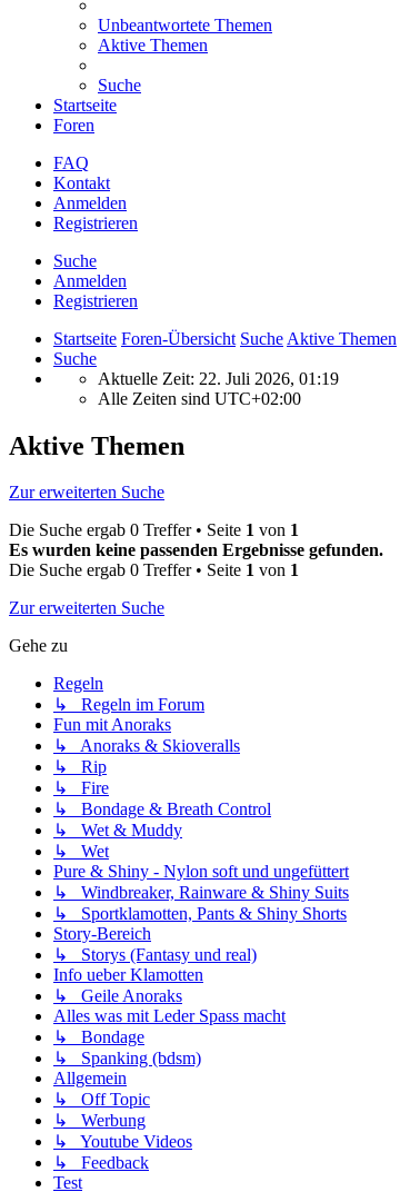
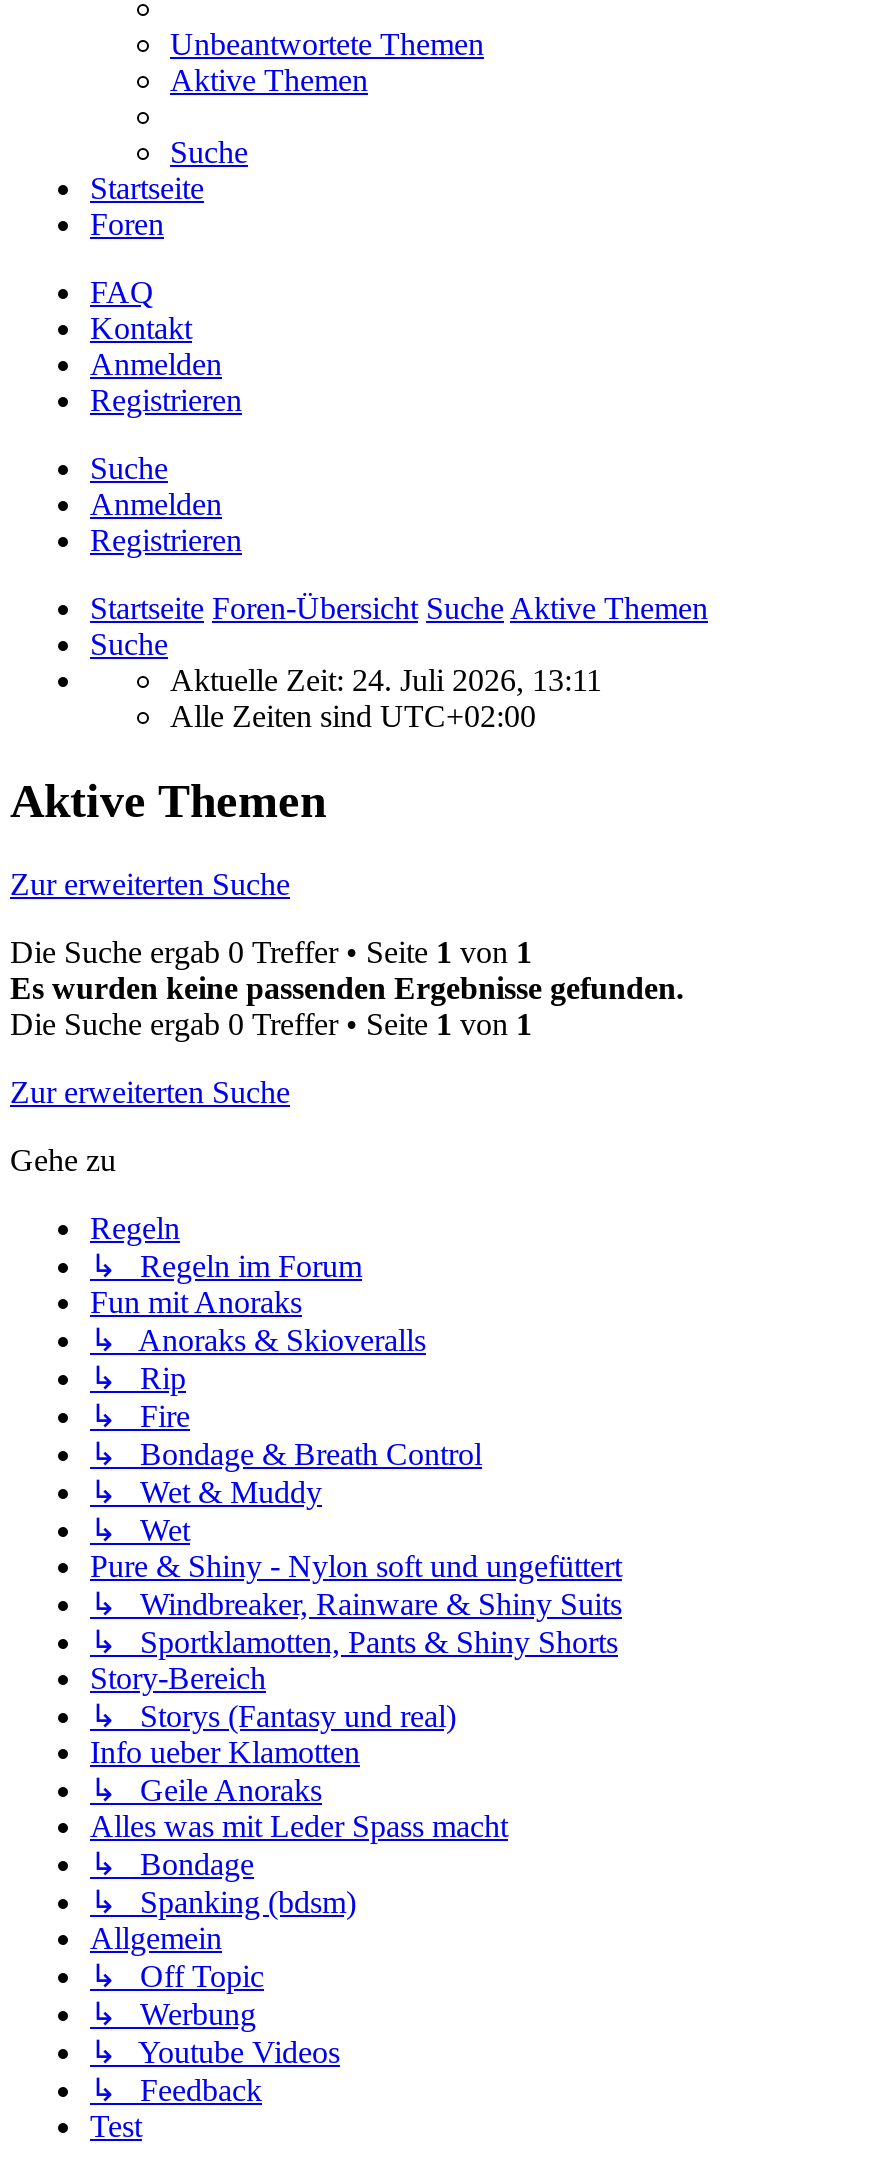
- Aktuelle Zeit: 22. Juli 2026, 01:19
+ Aktuelle Zeit: 24. Juli 2026, 13:11
